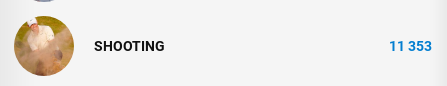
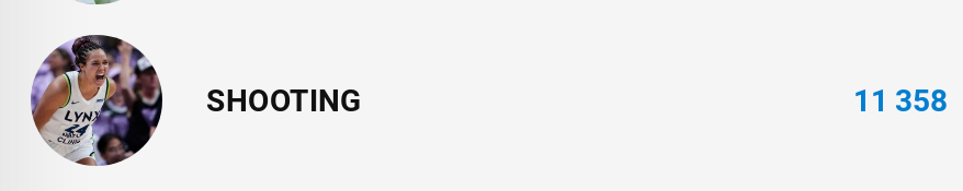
- [image]
+ [image]

- 11 353
+ 11 358
